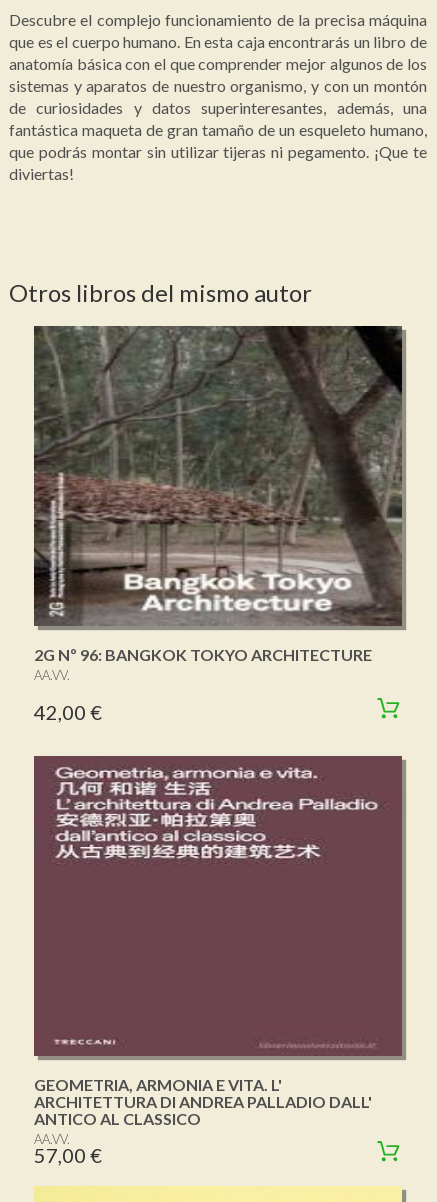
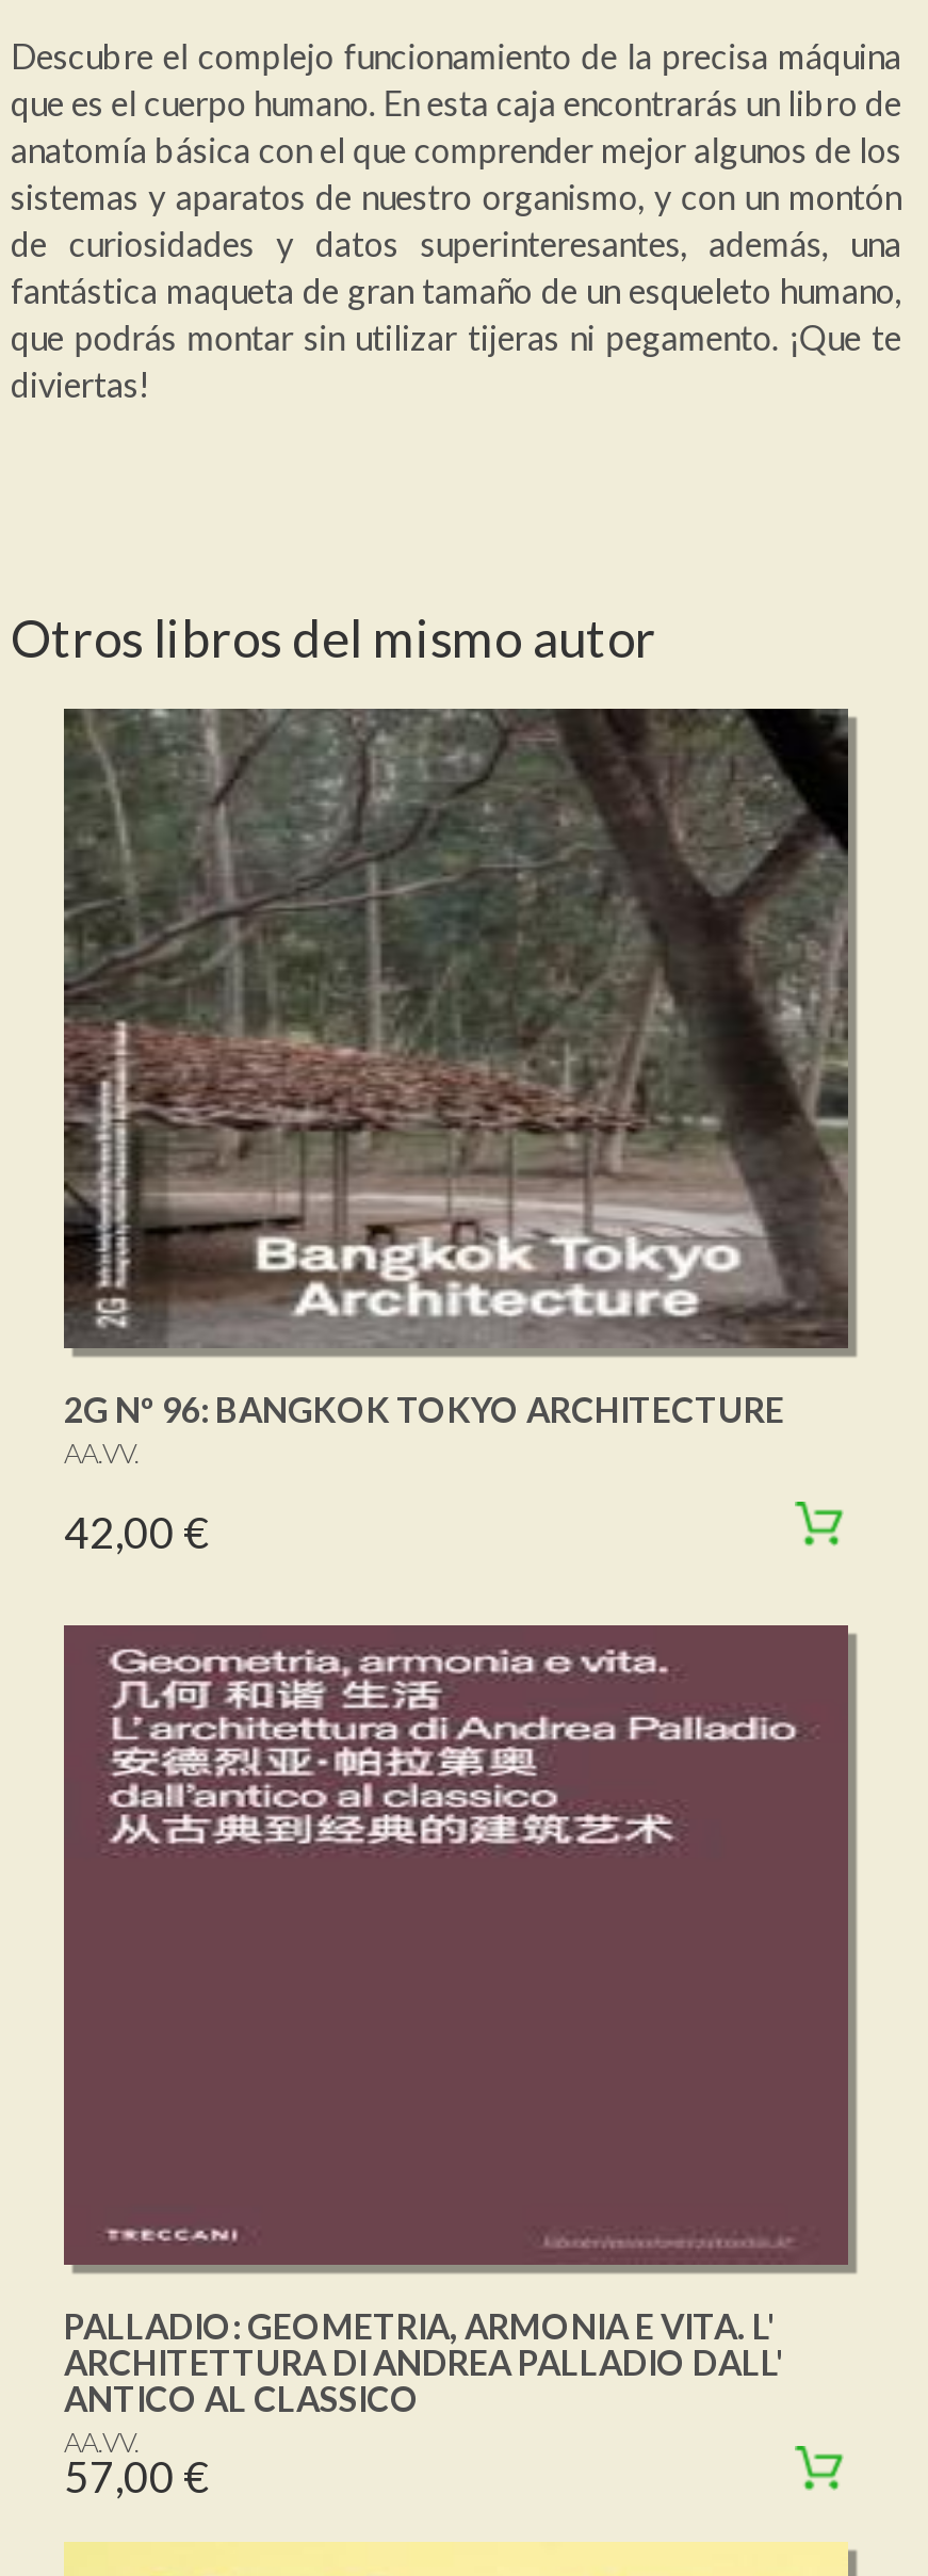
- GEOMETRIA, ARMONIA E VITA. L'
+ PALLADIO: GEOMETRIA, ARMONIA E VITA. L'
